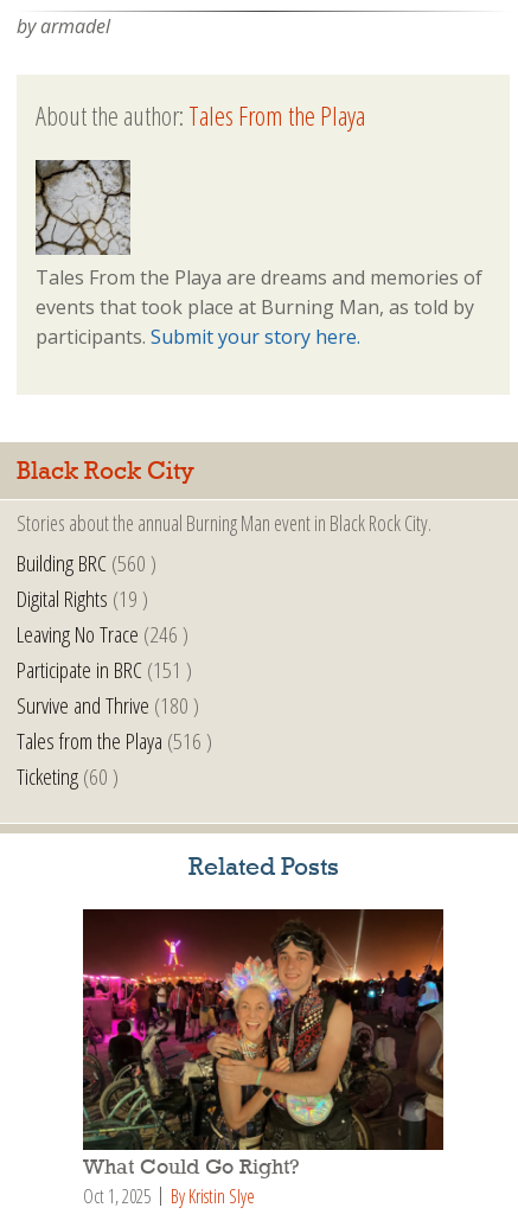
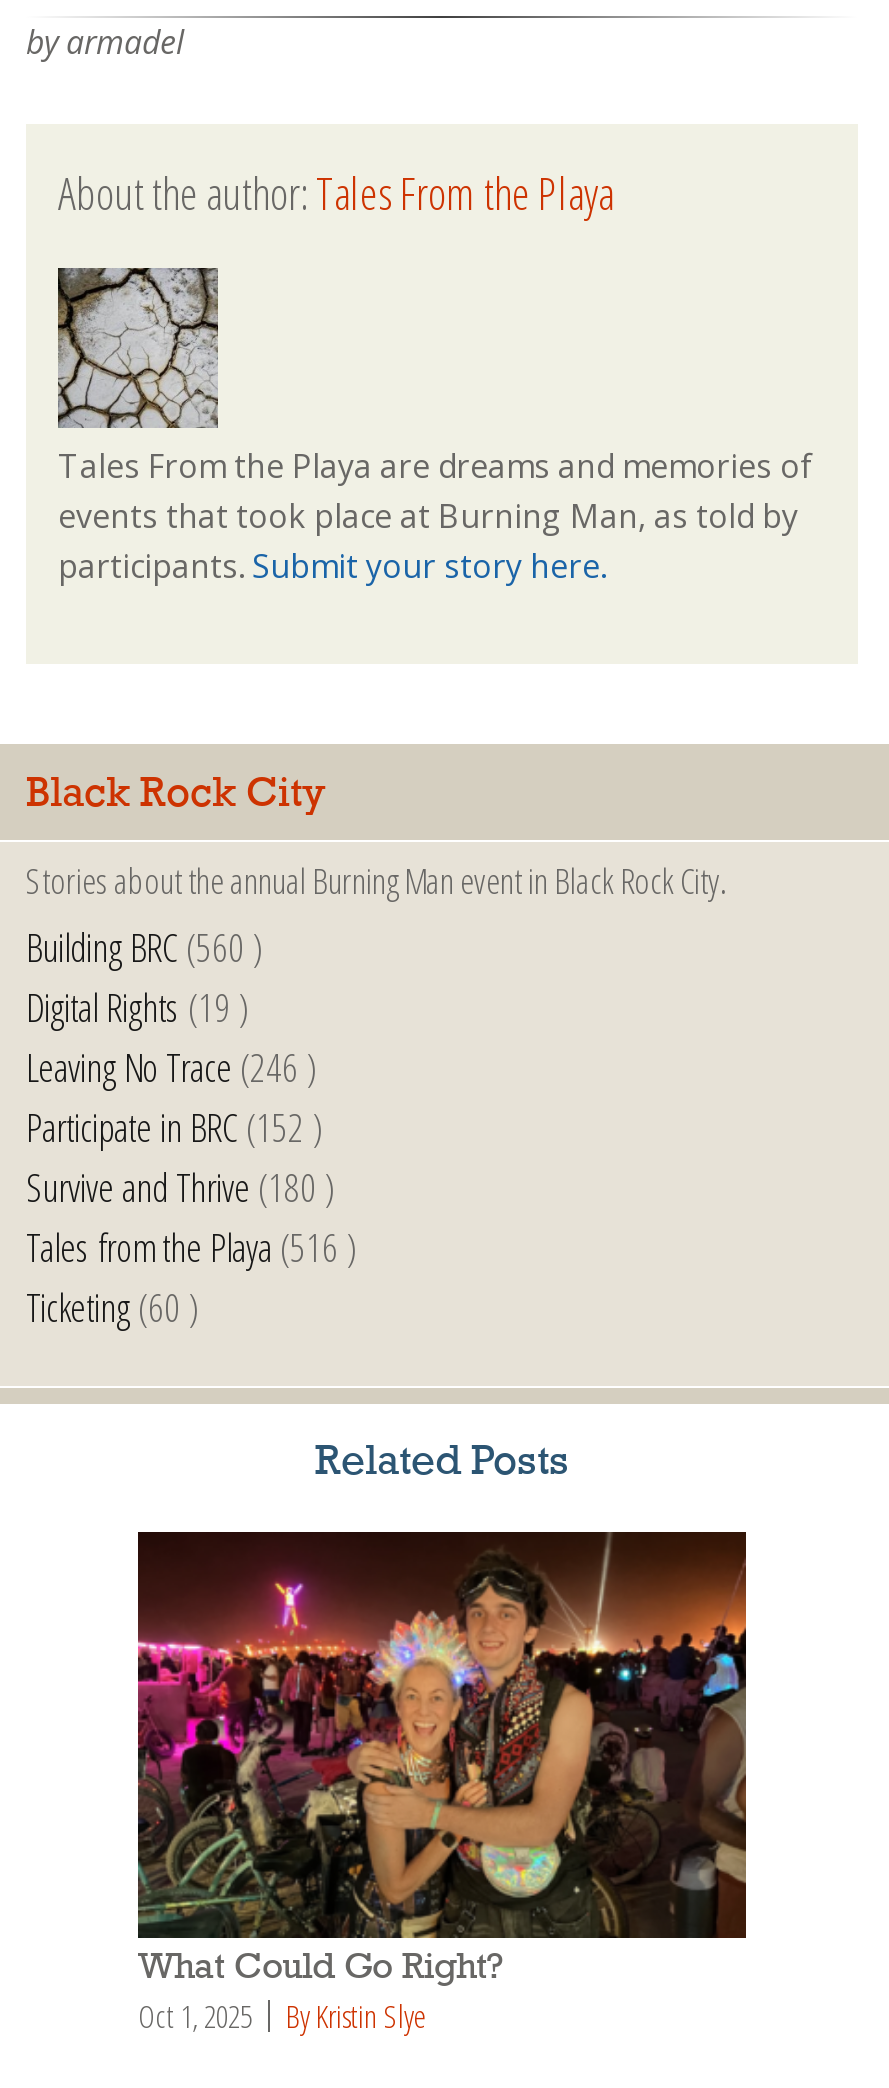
- Participate in BRC (151 )
+ Participate in BRC (152 )
